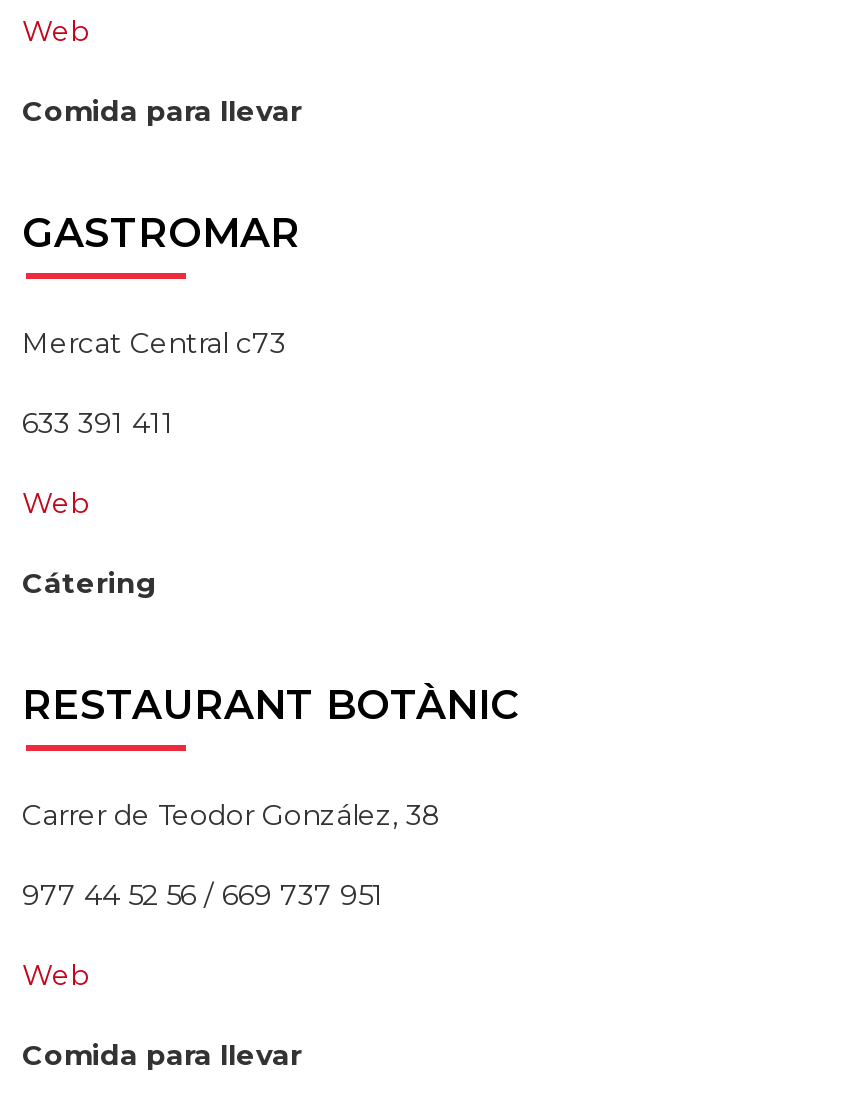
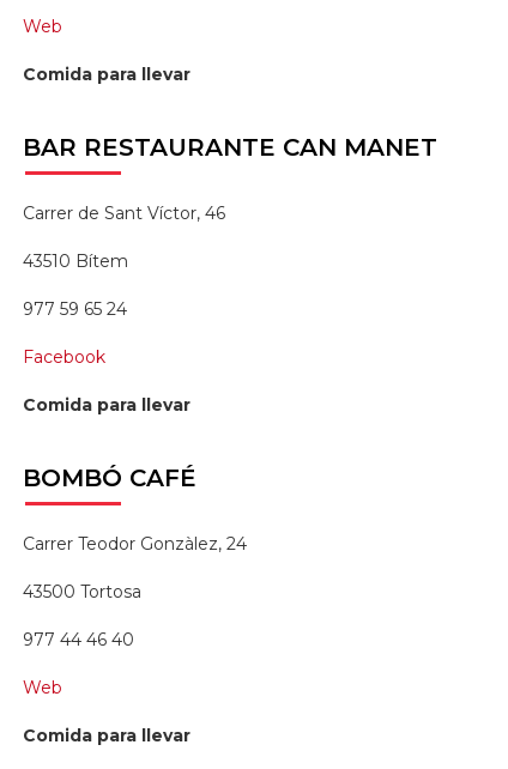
- GASTROMAR
- Mercat Central c73
- 633 391 411
- Web
- Cátering
- RESTAURANT BOTÀNIC
- Carrer de Teodor González, 38
- 977 44 52 56 / 669 737 951
+ BAR RESTAURANTE CAN MANET
+ Carrer de Sant Víctor, 46
+ 43510 Bítem
+ 977 59 65 24
+ Facebook
+ Comida para llevar
+ BOMBÓ CAFÉ
+ Carrer Teodor Gonzàlez, 24
+ 43500 Tortosa
+ 977 44 46 40
